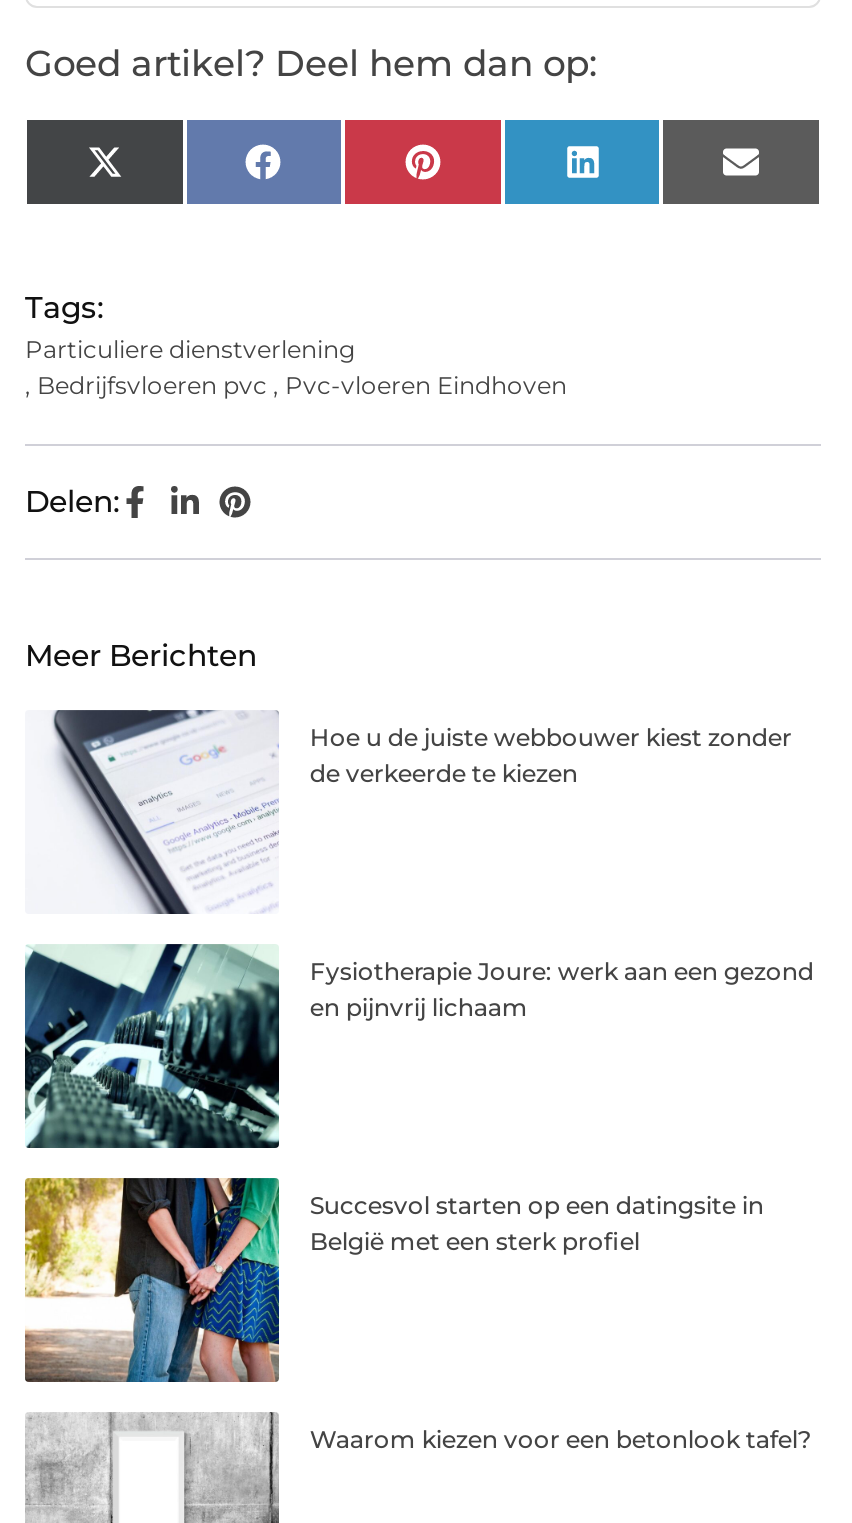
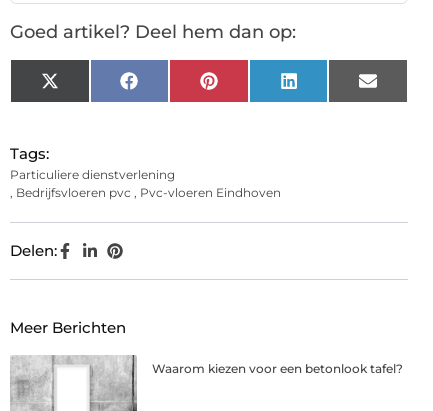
- [image]
- Hoe u de juiste webbouwer kiest zonder
- de verkeerde te kiezen

- [image]
- Fysiotherapie Joure: werk aan een gezond
- en pijnvrij lichaam

- [image]
- Succesvol starten op een datingsite in
- België met een sterk profiel
